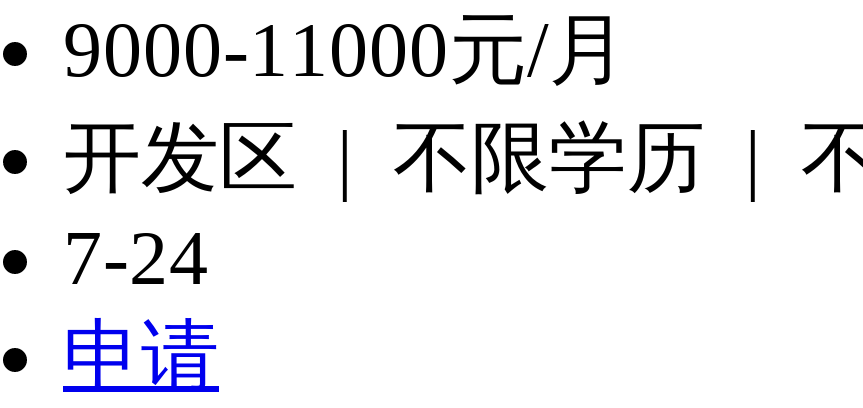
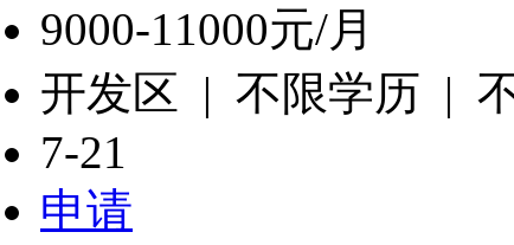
- 7-24
+ 7-21
